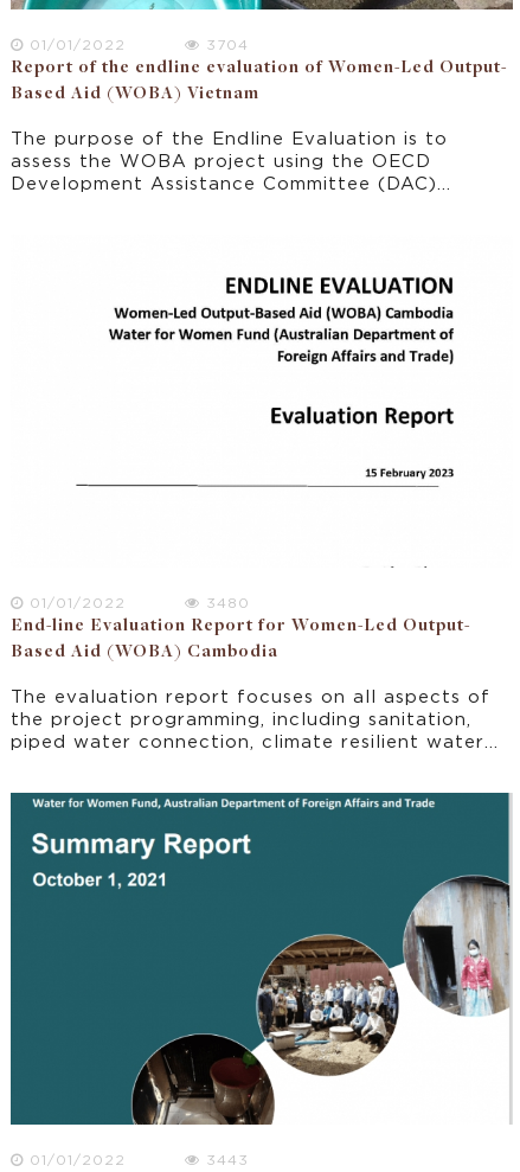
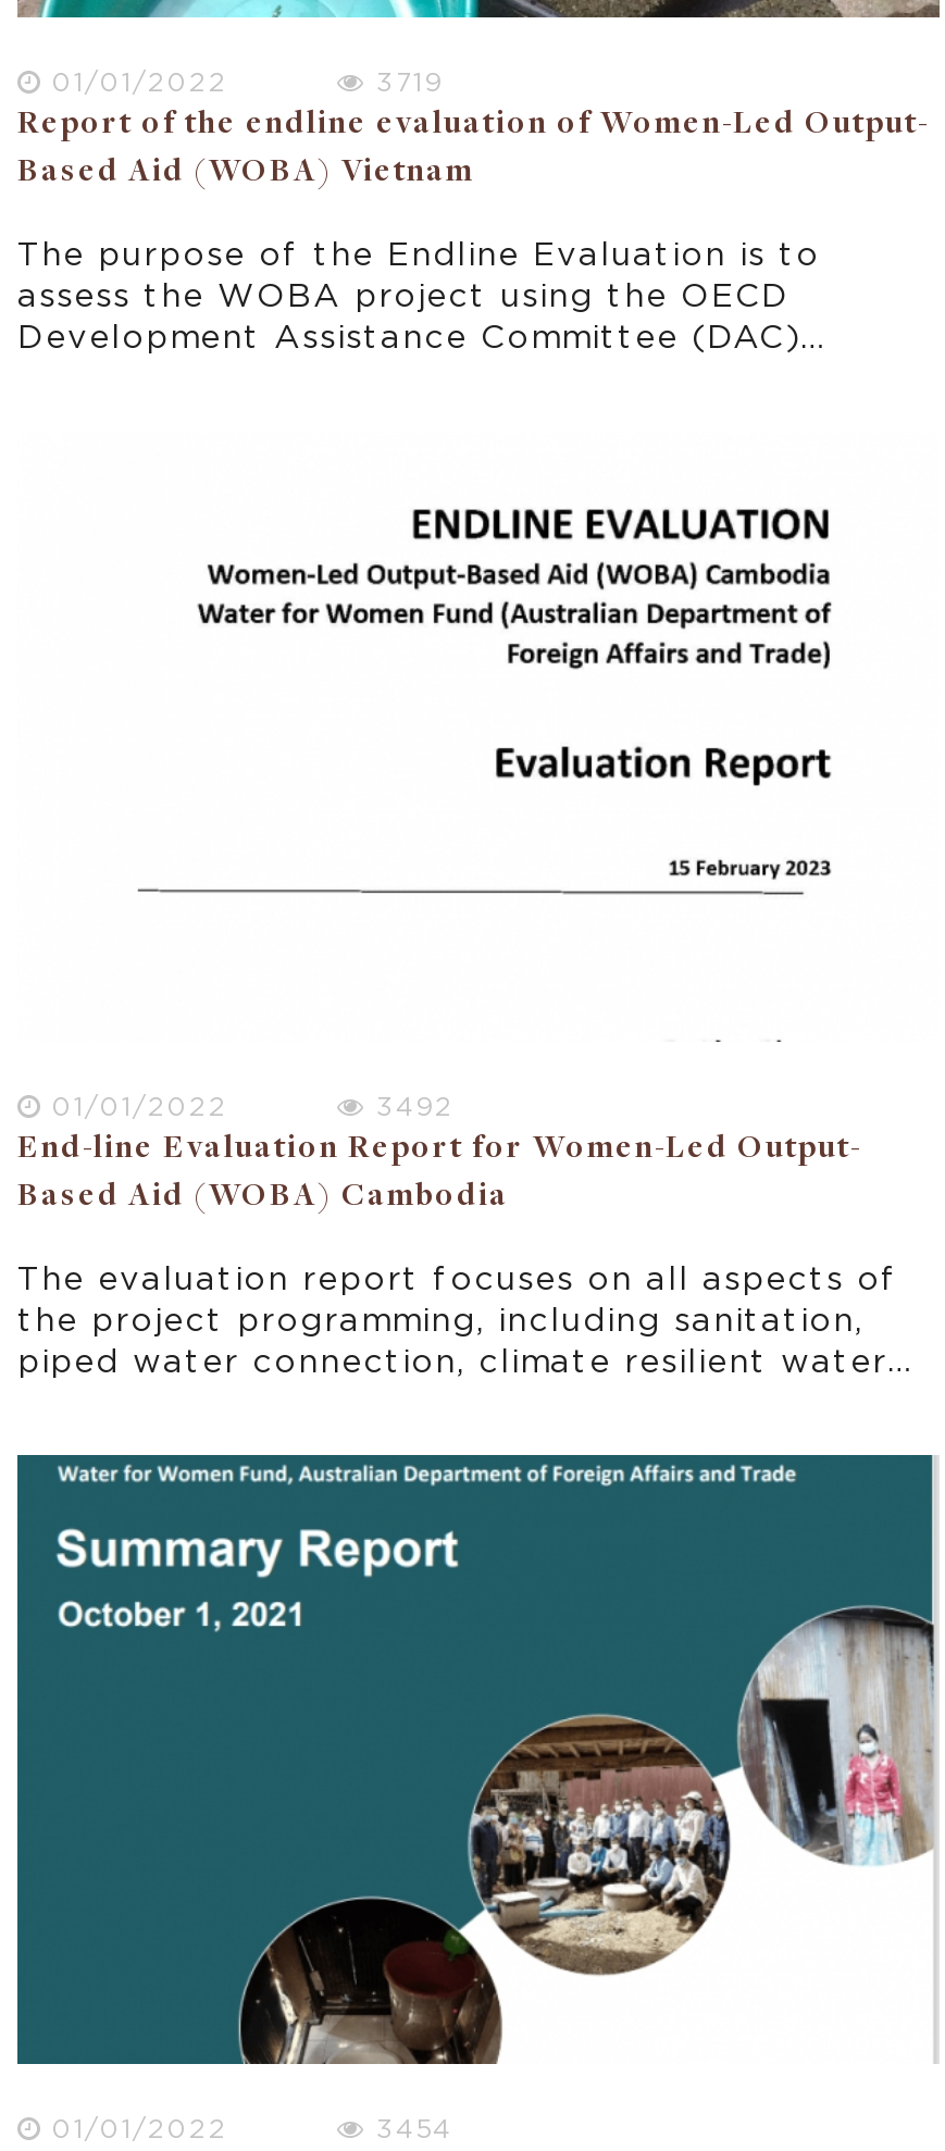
- 3704
+ 3719

- 3480
+ 3492

- 3443
+ 3454
